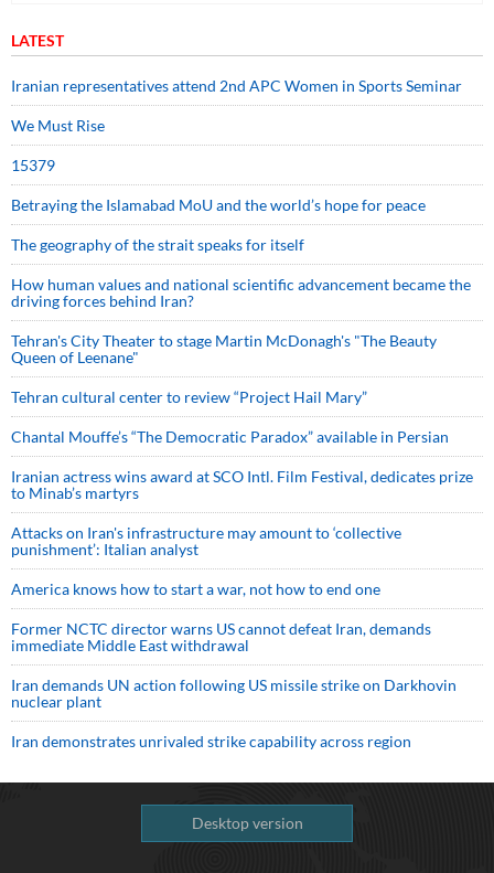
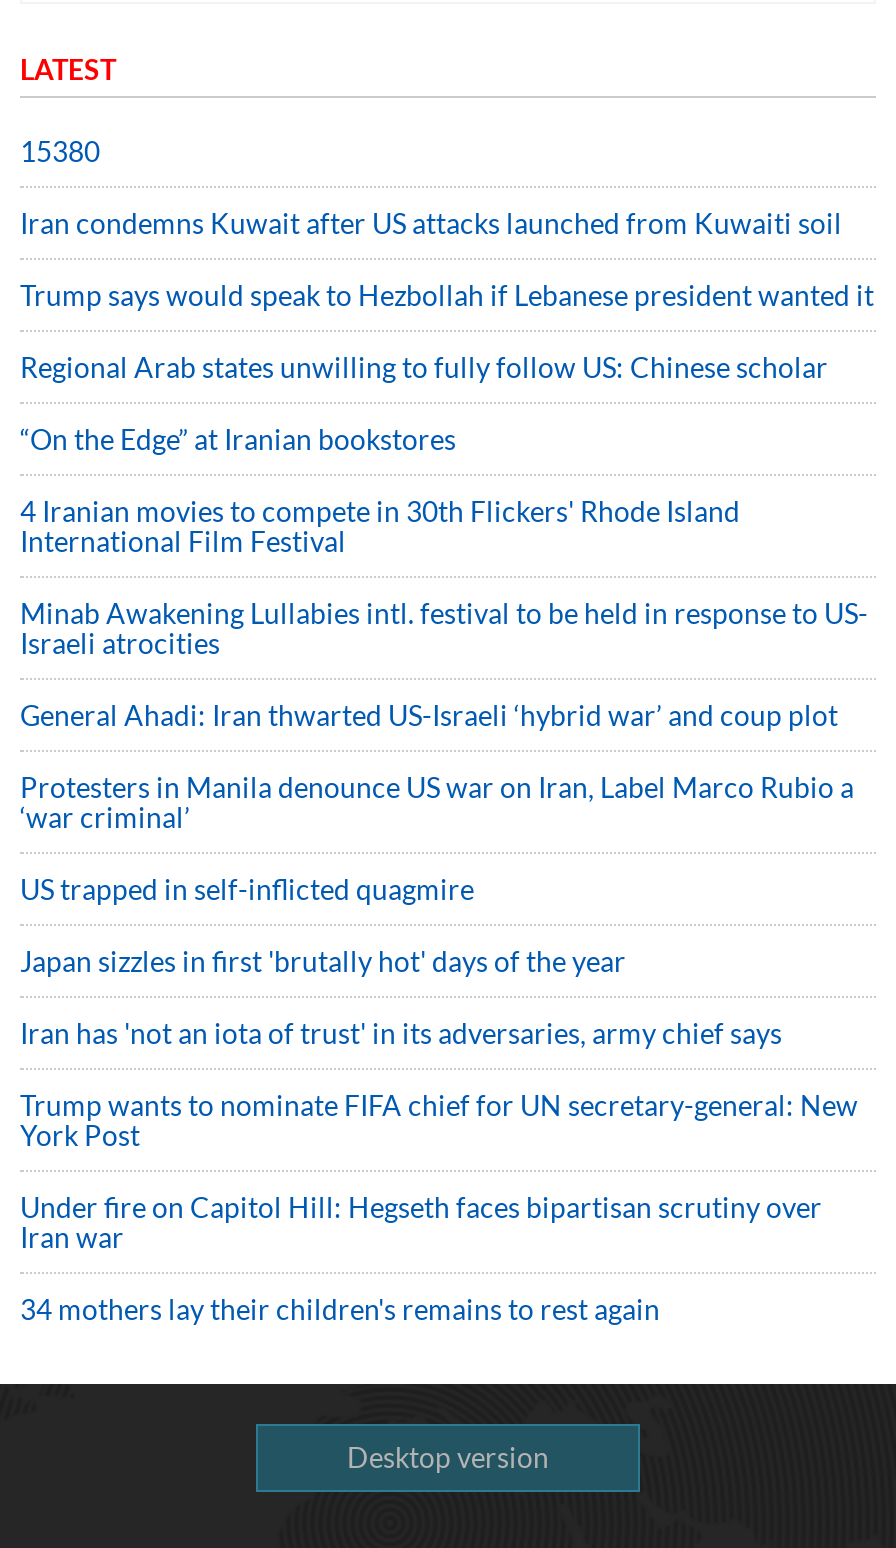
- Iranian representatives attend 2nd APC Women in Sports Seminar
+ 15380

- We Must Rise
+ Iran condemns Kuwait after US attacks launched from Kuwaiti soil

- 15379
+ Trump says would speak to Hezbollah if Lebanese president wanted it

- Betraying the Islamabad MoU and the world’s hope for peace
+ Regional Arab states unwilling to fully follow US: Chinese scholar

- The geography of the strait speaks for itself
+ “On the Edge” at Iranian bookstores

- How human values and national scientific advancement became the
- driving forces behind Iran?
+ 4 Iranian movies to compete in 30th Flickers' Rhode Island
+ International Film Festival

- Tehran's City Theater to stage Martin McDonagh's "The Beauty
- Queen of Leenane"
+ Minab Awakening Lullabies intl. festival to be held in response to US-
+ Israeli atrocities

- Tehran cultural center to review “Project Hail Mary”
+ General Ahadi: Iran thwarted US-Israeli ‘hybrid war’ and coup plot

- Chantal Mouffe’s “The Democratic Paradox” available in Persian
+ Protesters in Manila denounce US war on Iran, Label Marco Rubio a
+ ‘war criminal’

- Iranian actress wins award at SCO Intl. Film Festival, dedicates prize
- to Minab’s martyrs
+ US trapped in self-inflicted quagmire

- Attacks on Iran's infrastructure may amount to ‘collective
- punishment’: Italian analyst
+ Japan sizzles in first 'brutally hot' days of the year

- America knows how to start a war, not how to end one
+ Iran has 'not an iota of trust' in its adversaries, army chief says

- Former NCTC director warns US cannot defeat Iran, demands
- immediate Middle East withdrawal
+ Trump wants to nominate FIFA chief for UN secretary-general: New
+ York Post

- Iran demands UN action following US missile strike on Darkhovin
- nuclear plant
+ Under fire on Capitol Hill: Hegseth faces bipartisan scrutiny over
+ Iran war

- Iran demonstrates unrivaled strike capability across region
+ 34 mothers lay their children's remains to rest again
